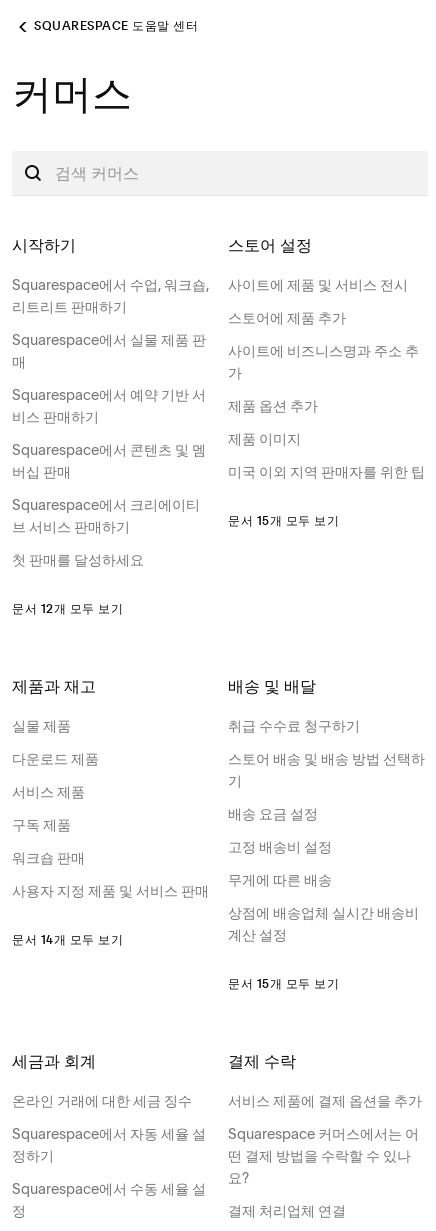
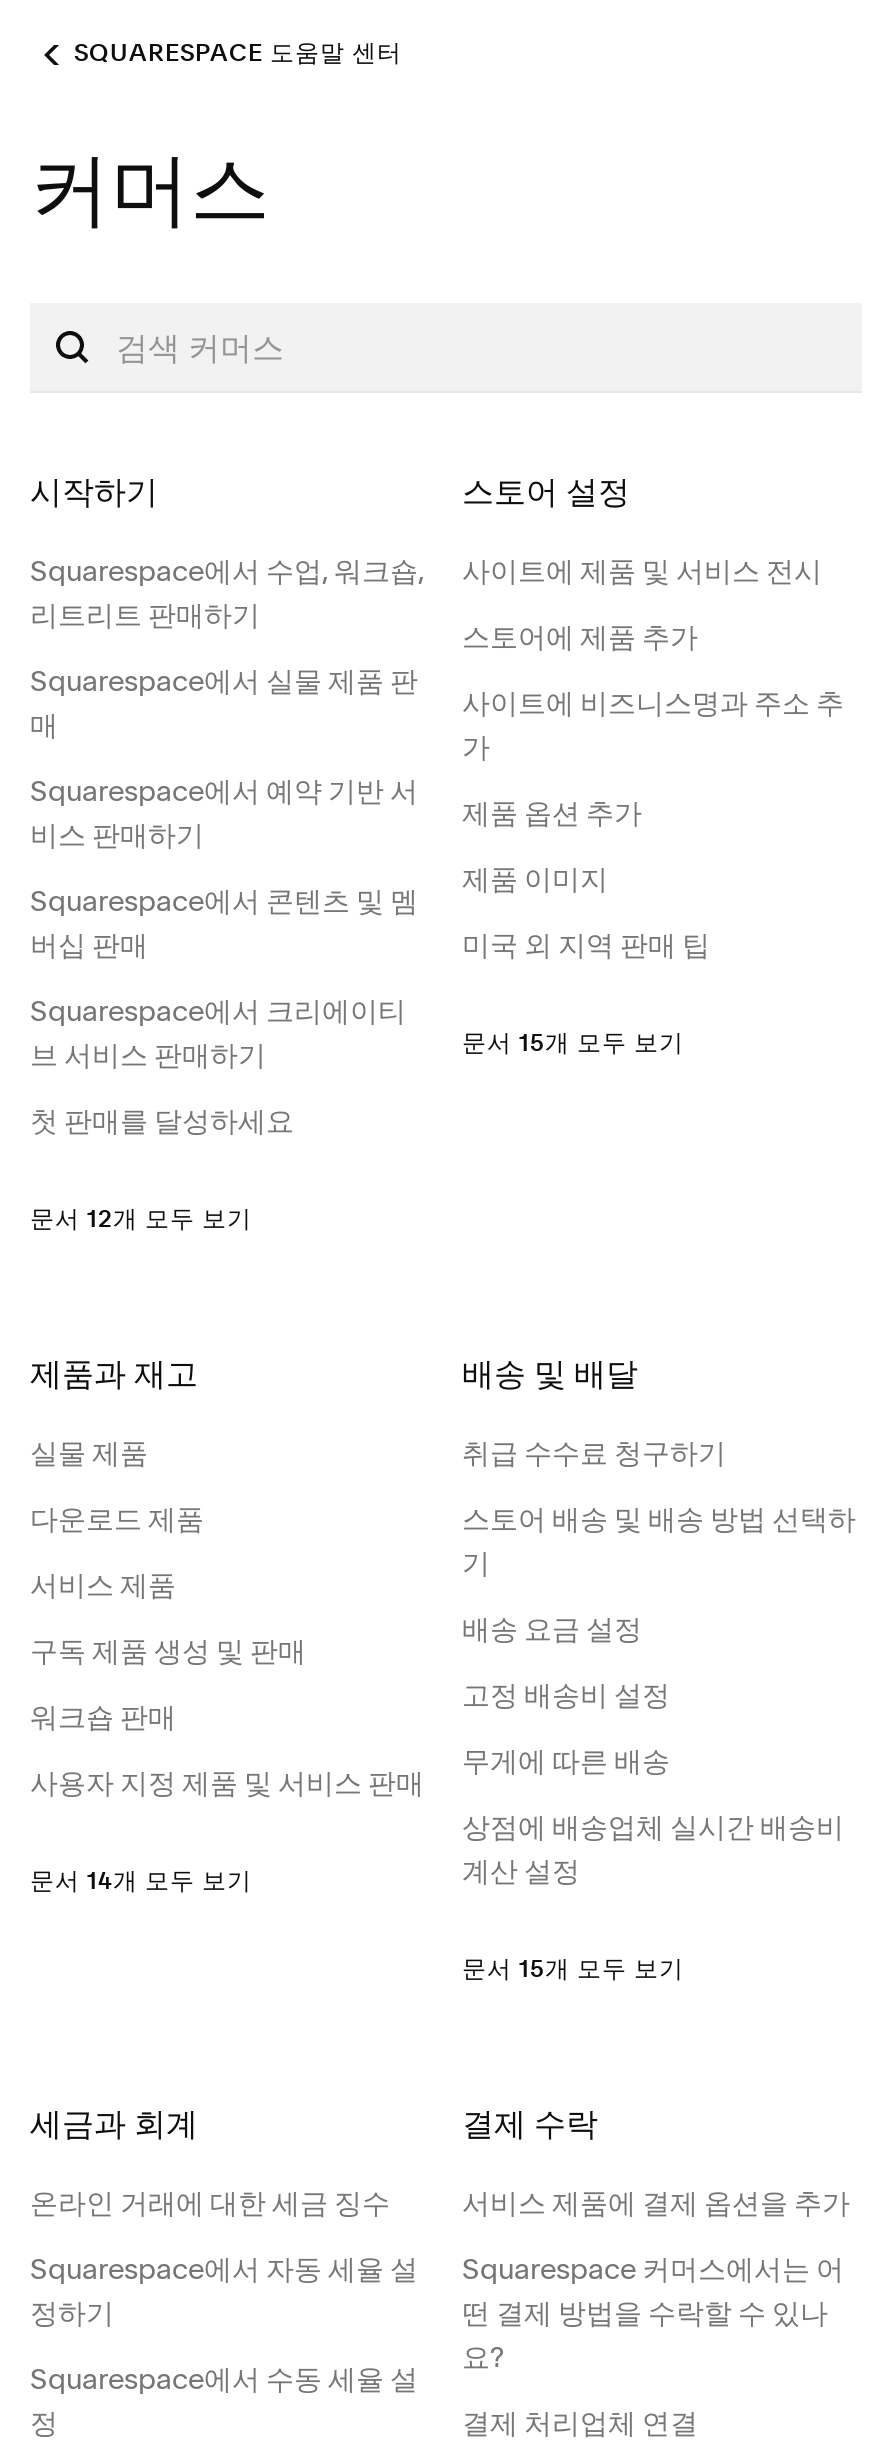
- 미국 이외 지역 판매자를 위한 팁
+ 미국 외 지역 판매 팁

- 구독 제품
+ 구독 제품 생성 및 판매
